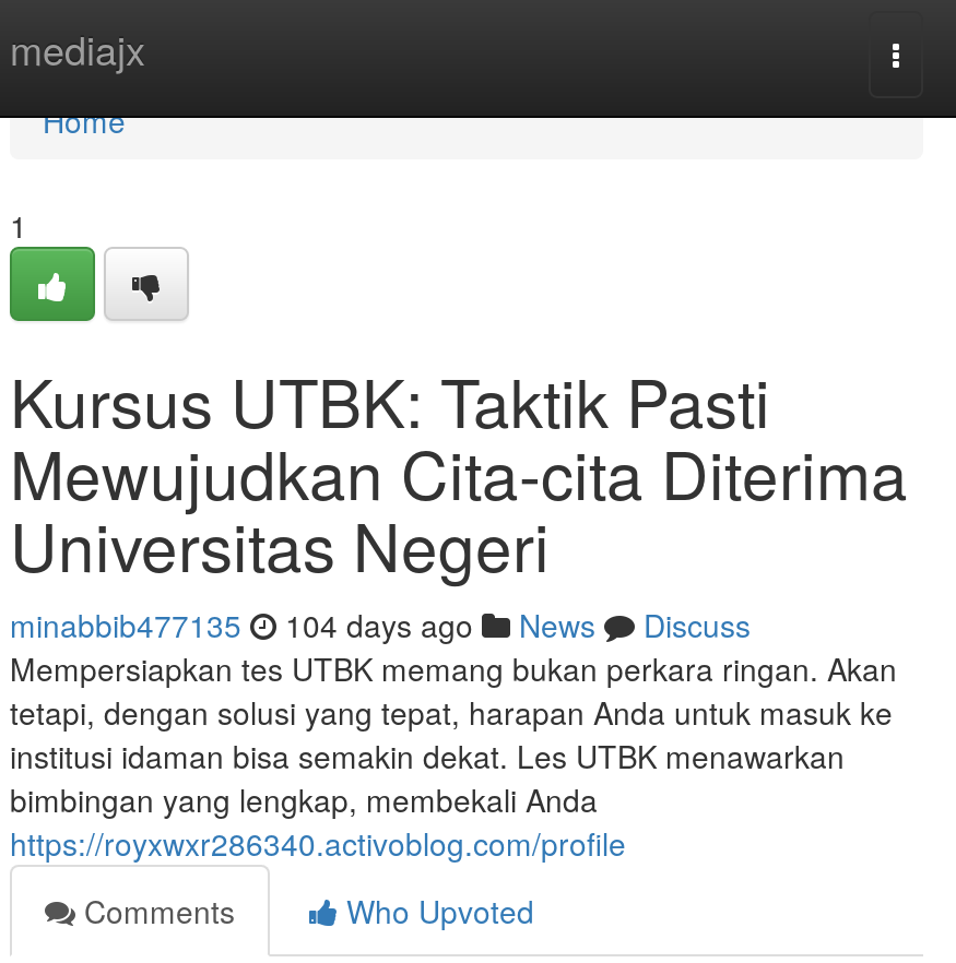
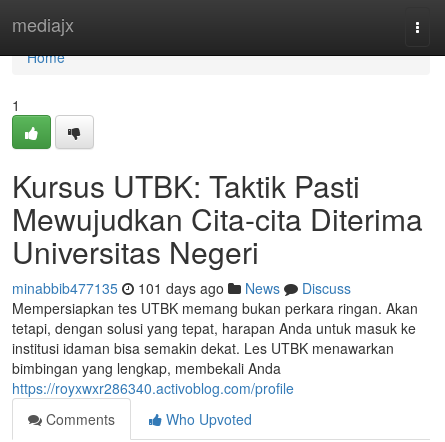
- minabbib477135 104 days ago News Discuss
+ minabbib477135 101 days ago News Discuss
